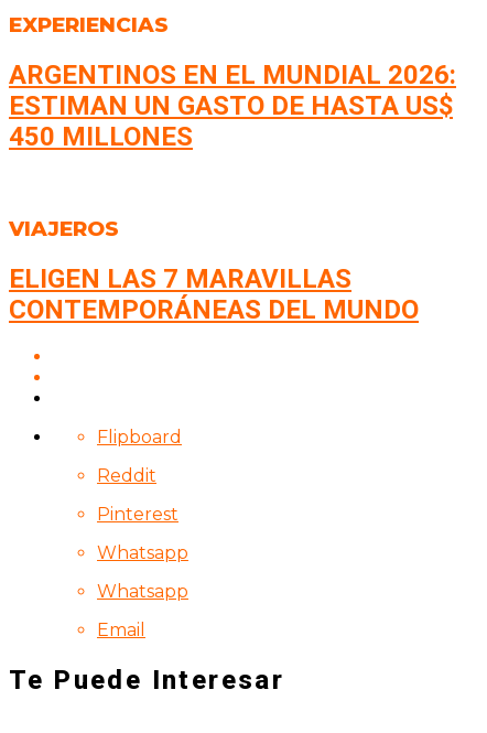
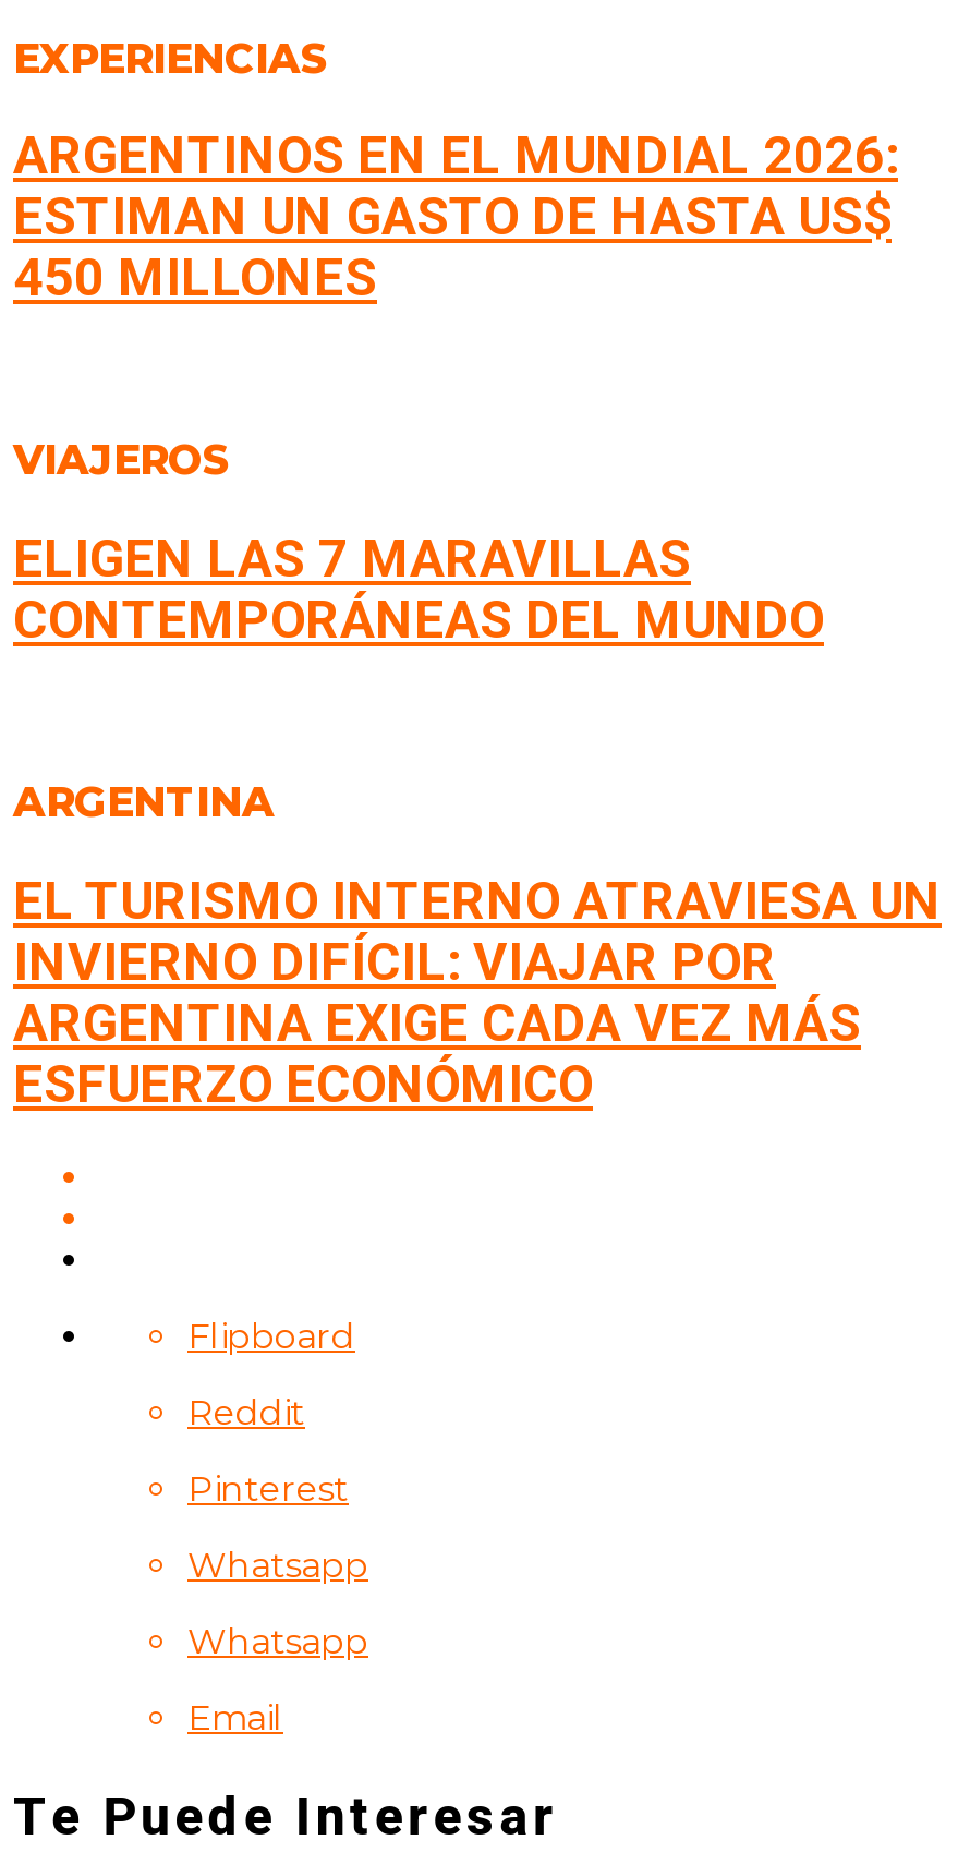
+ ARGENTINA
+ EL TURISMO INTERNO ATRAVIESA UN
+ INVIERNO DIFÍCIL: VIAJAR POR
+ ARGENTINA EXIGE CADA VEZ MÁS
+ ESFUERZO ECONÓMICO
